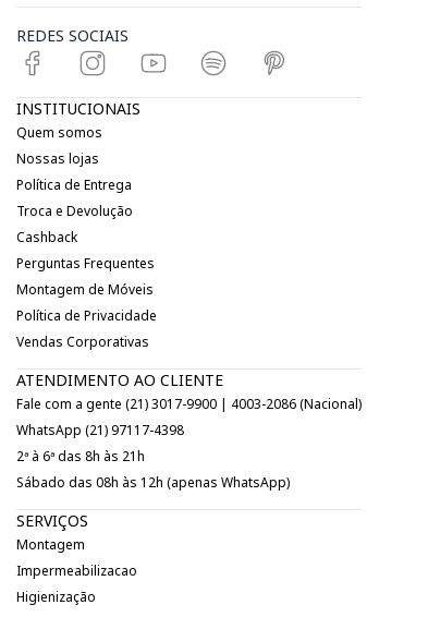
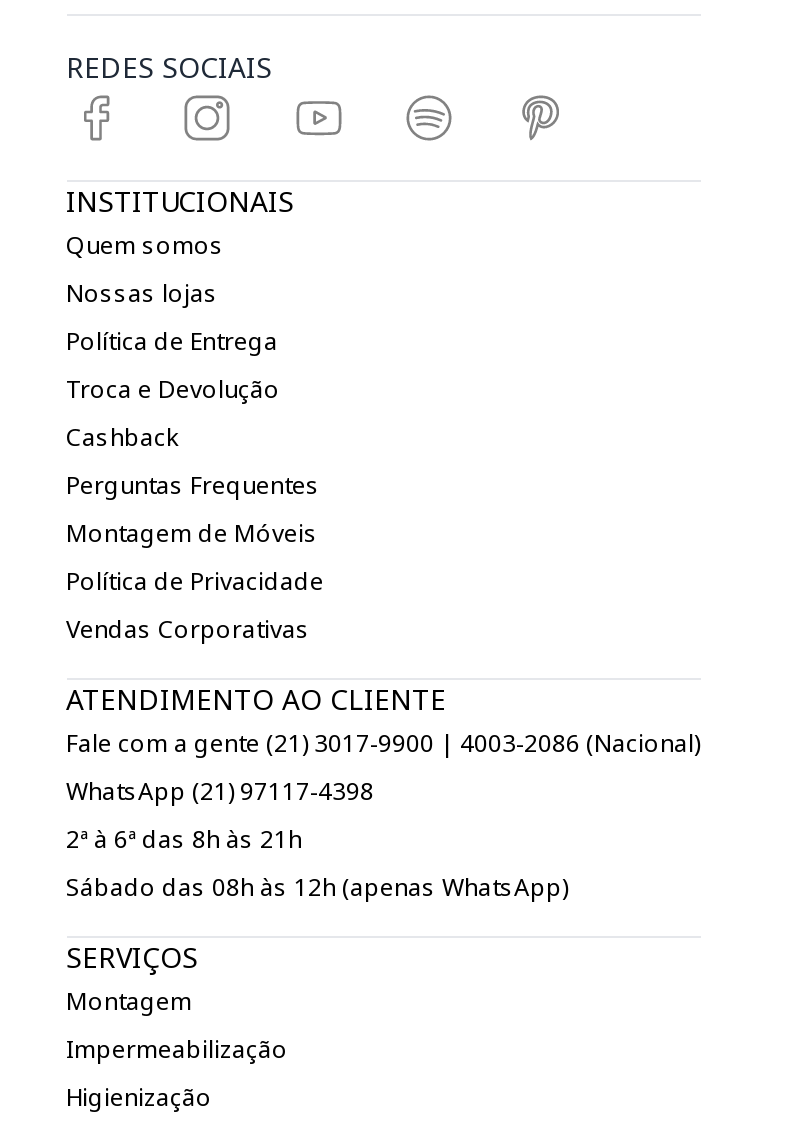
- Impermeabilizacao
+ Impermeabilização
